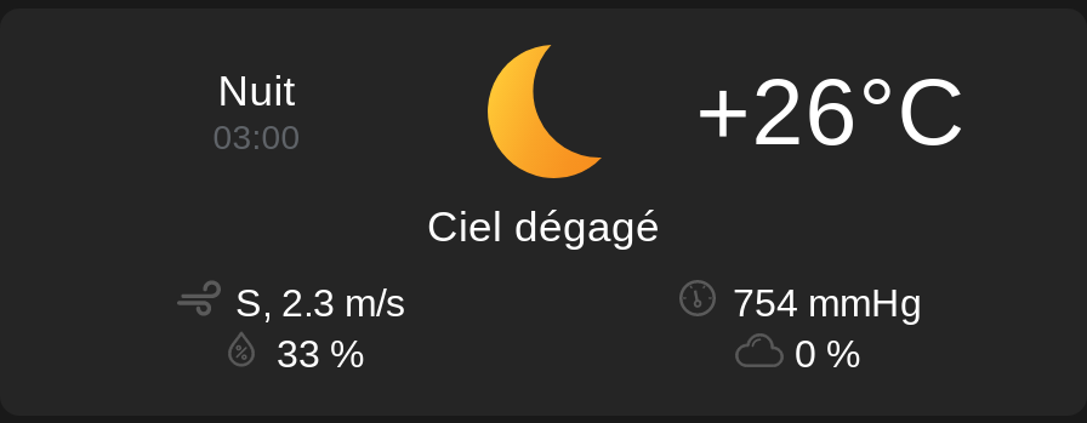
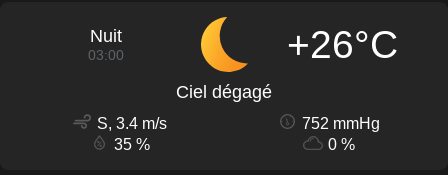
- S, 2.3 m/s
+ S, 3.4 m/s

- 754 mmHg
+ 752 mmHg

- 33 %
+ 35 %
